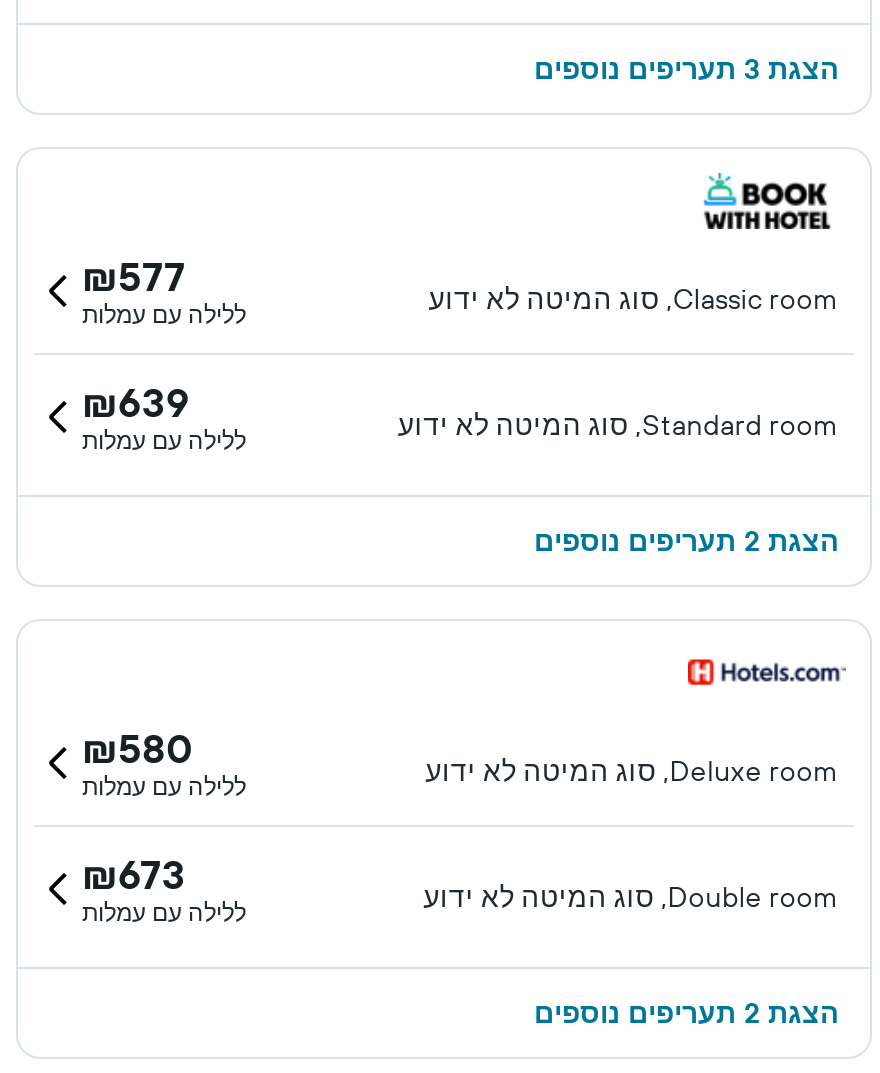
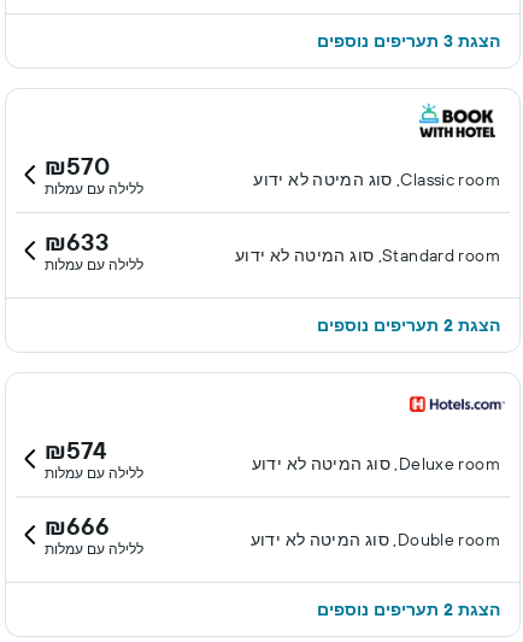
- ₪577
+ ₪570

- ₪639
+ ₪633

- ₪580
+ ₪574

- ₪673
+ ₪666
